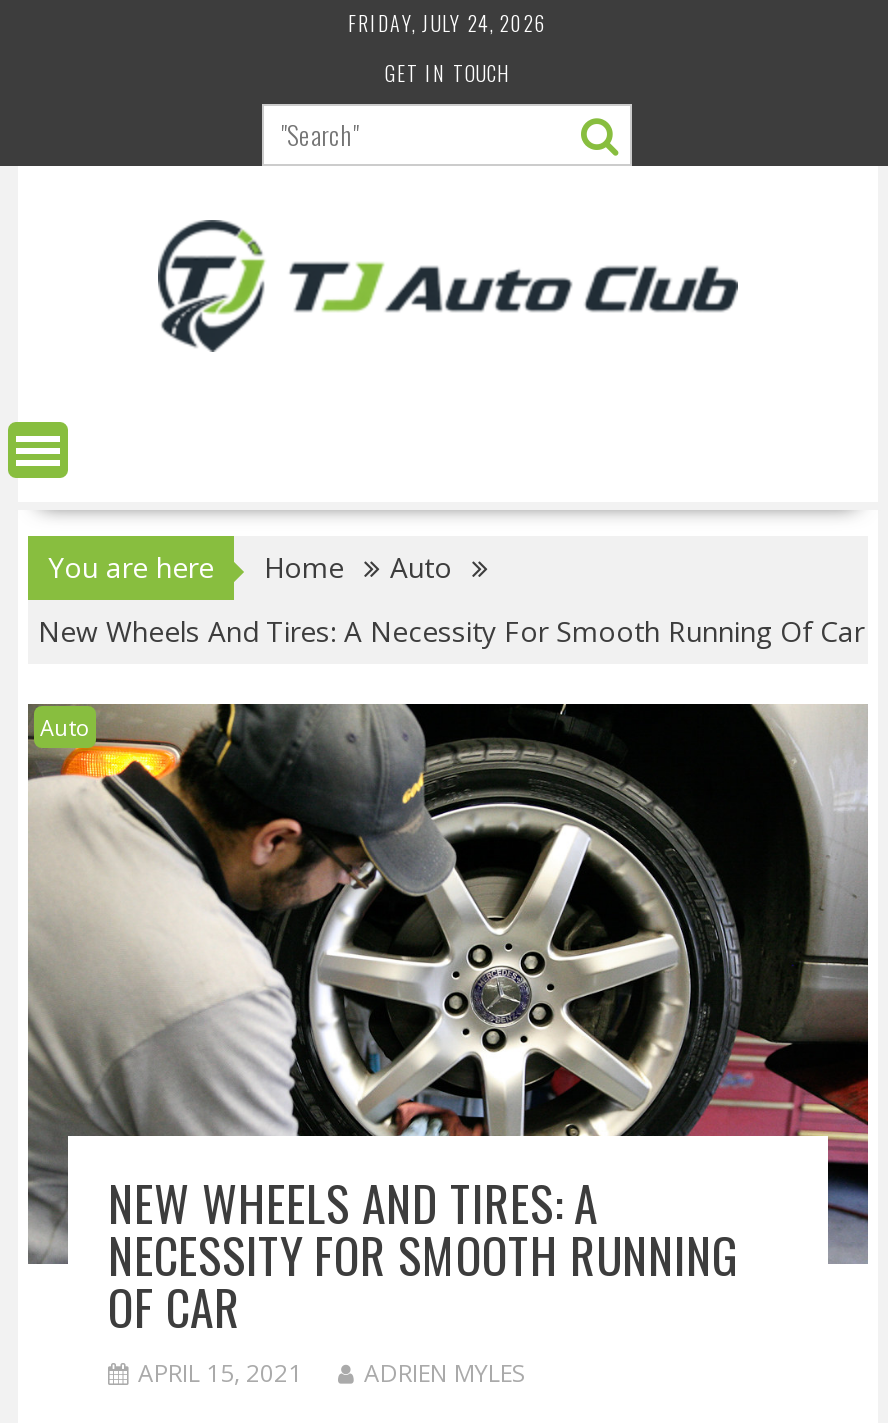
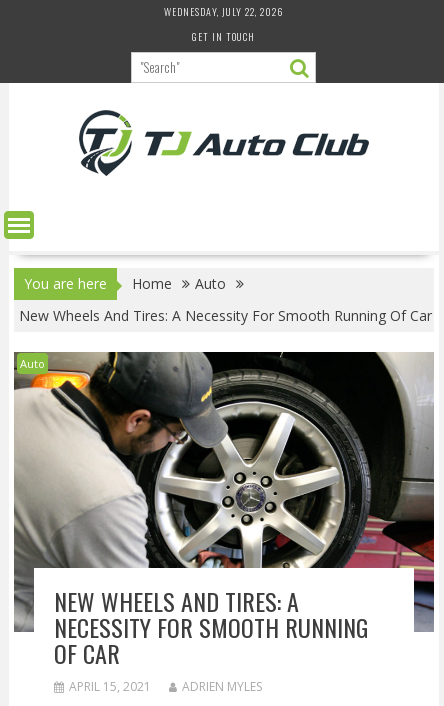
- FRIDAY, JULY 24, 2026
+ WEDNESDAY, JULY 22, 2026
